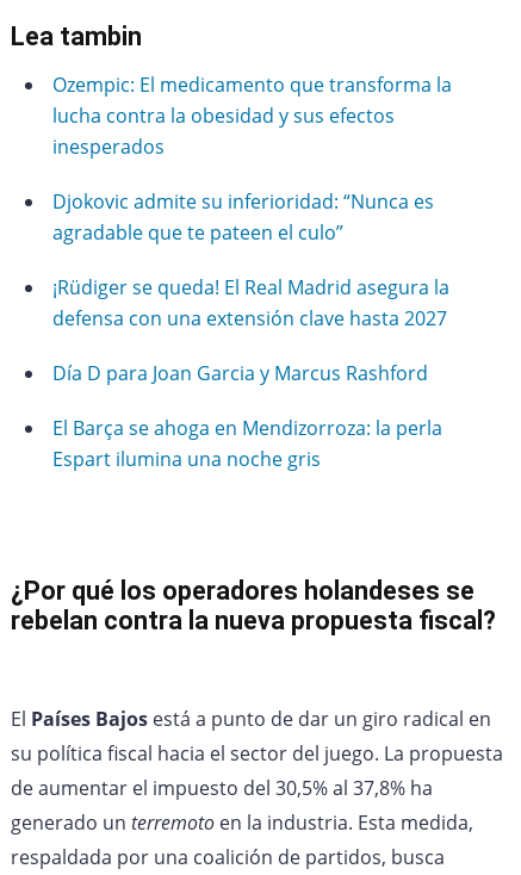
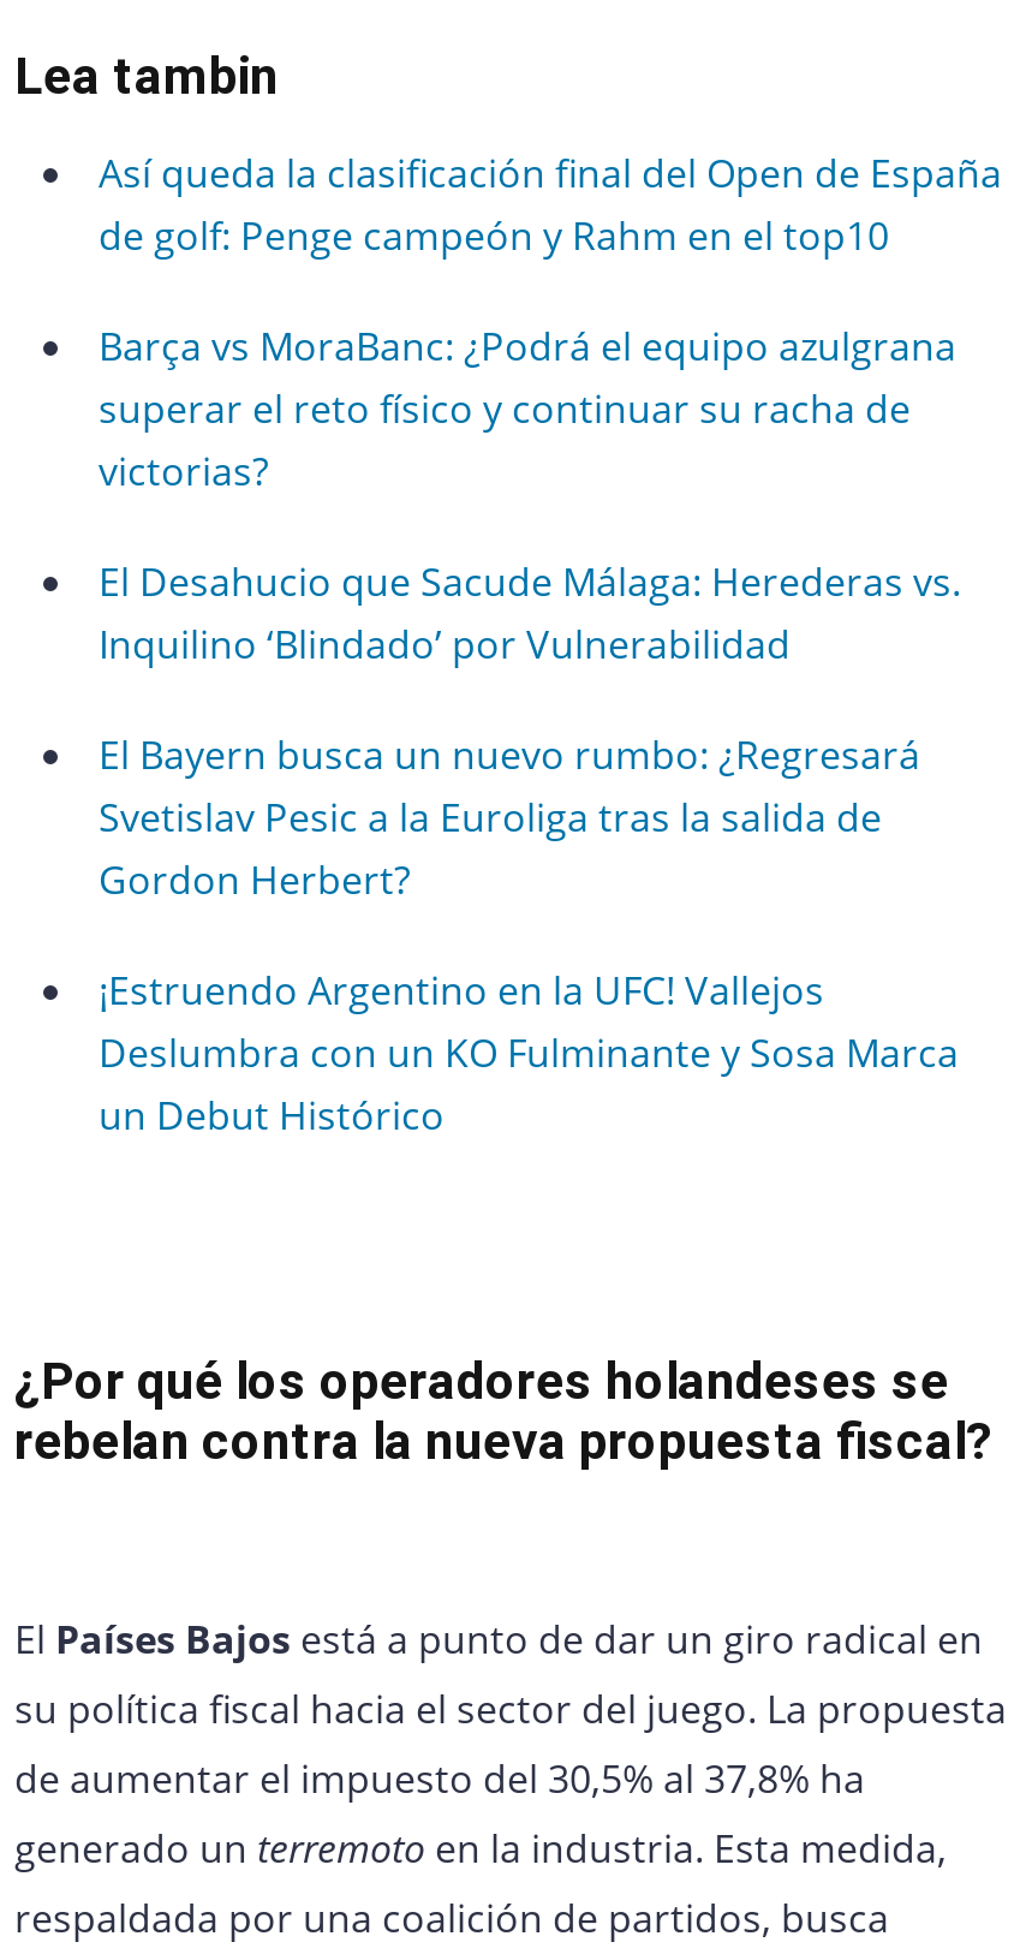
- Ozempic: El medicamento que transforma la
- lucha contra la obesidad y sus efectos
- inesperados
+ Así queda la clasificación final del Open de España
+ de golf: Penge campeón y Rahm en el top10

- Djokovic admite su inferioridad: “Nunca es
- agradable que te pateen el culo”
+ Barça vs MoraBanc: ¿Podrá el equipo azulgrana
+ superar el reto físico y continuar su racha de
+ victorias?

- ¡Rüdiger se queda! El Real Madrid asegura la
- defensa con una extensión clave hasta 2027
+ El Desahucio que Sacude Málaga: Herederas vs.
+ Inquilino ‘Blindado’ por Vulnerabilidad

- Día D para Joan Garcia y Marcus Rashford
+ El Bayern busca un nuevo rumbo: ¿Regresará
+ Svetislav Pesic a la Euroliga tras la salida de
+ Gordon Herbert?

- El Barça se ahoga en Mendizorroza: la perla
- Espart ilumina una noche gris
+ ¡Estruendo Argentino en la UFC! Vallejos
+ Deslumbra con un KO Fulminante y Sosa Marca
+ un Debut Histórico
